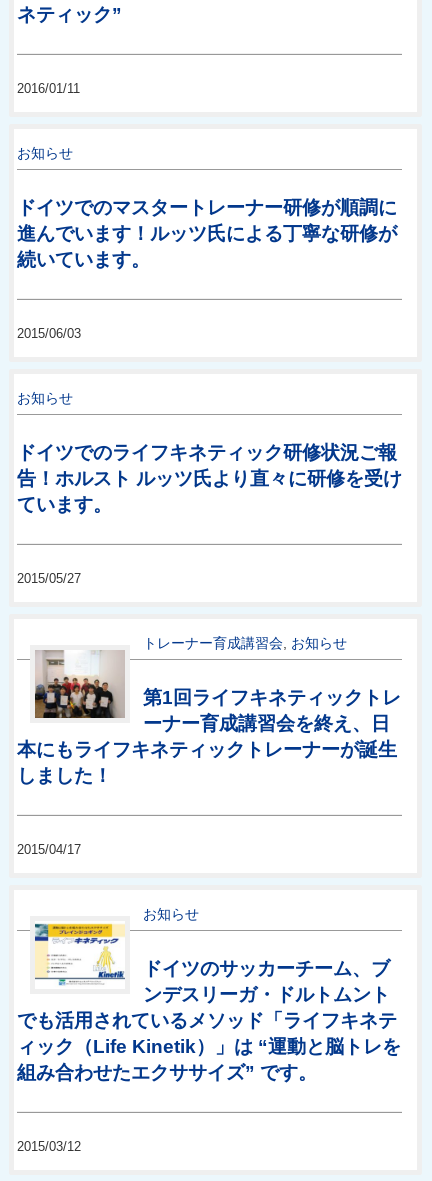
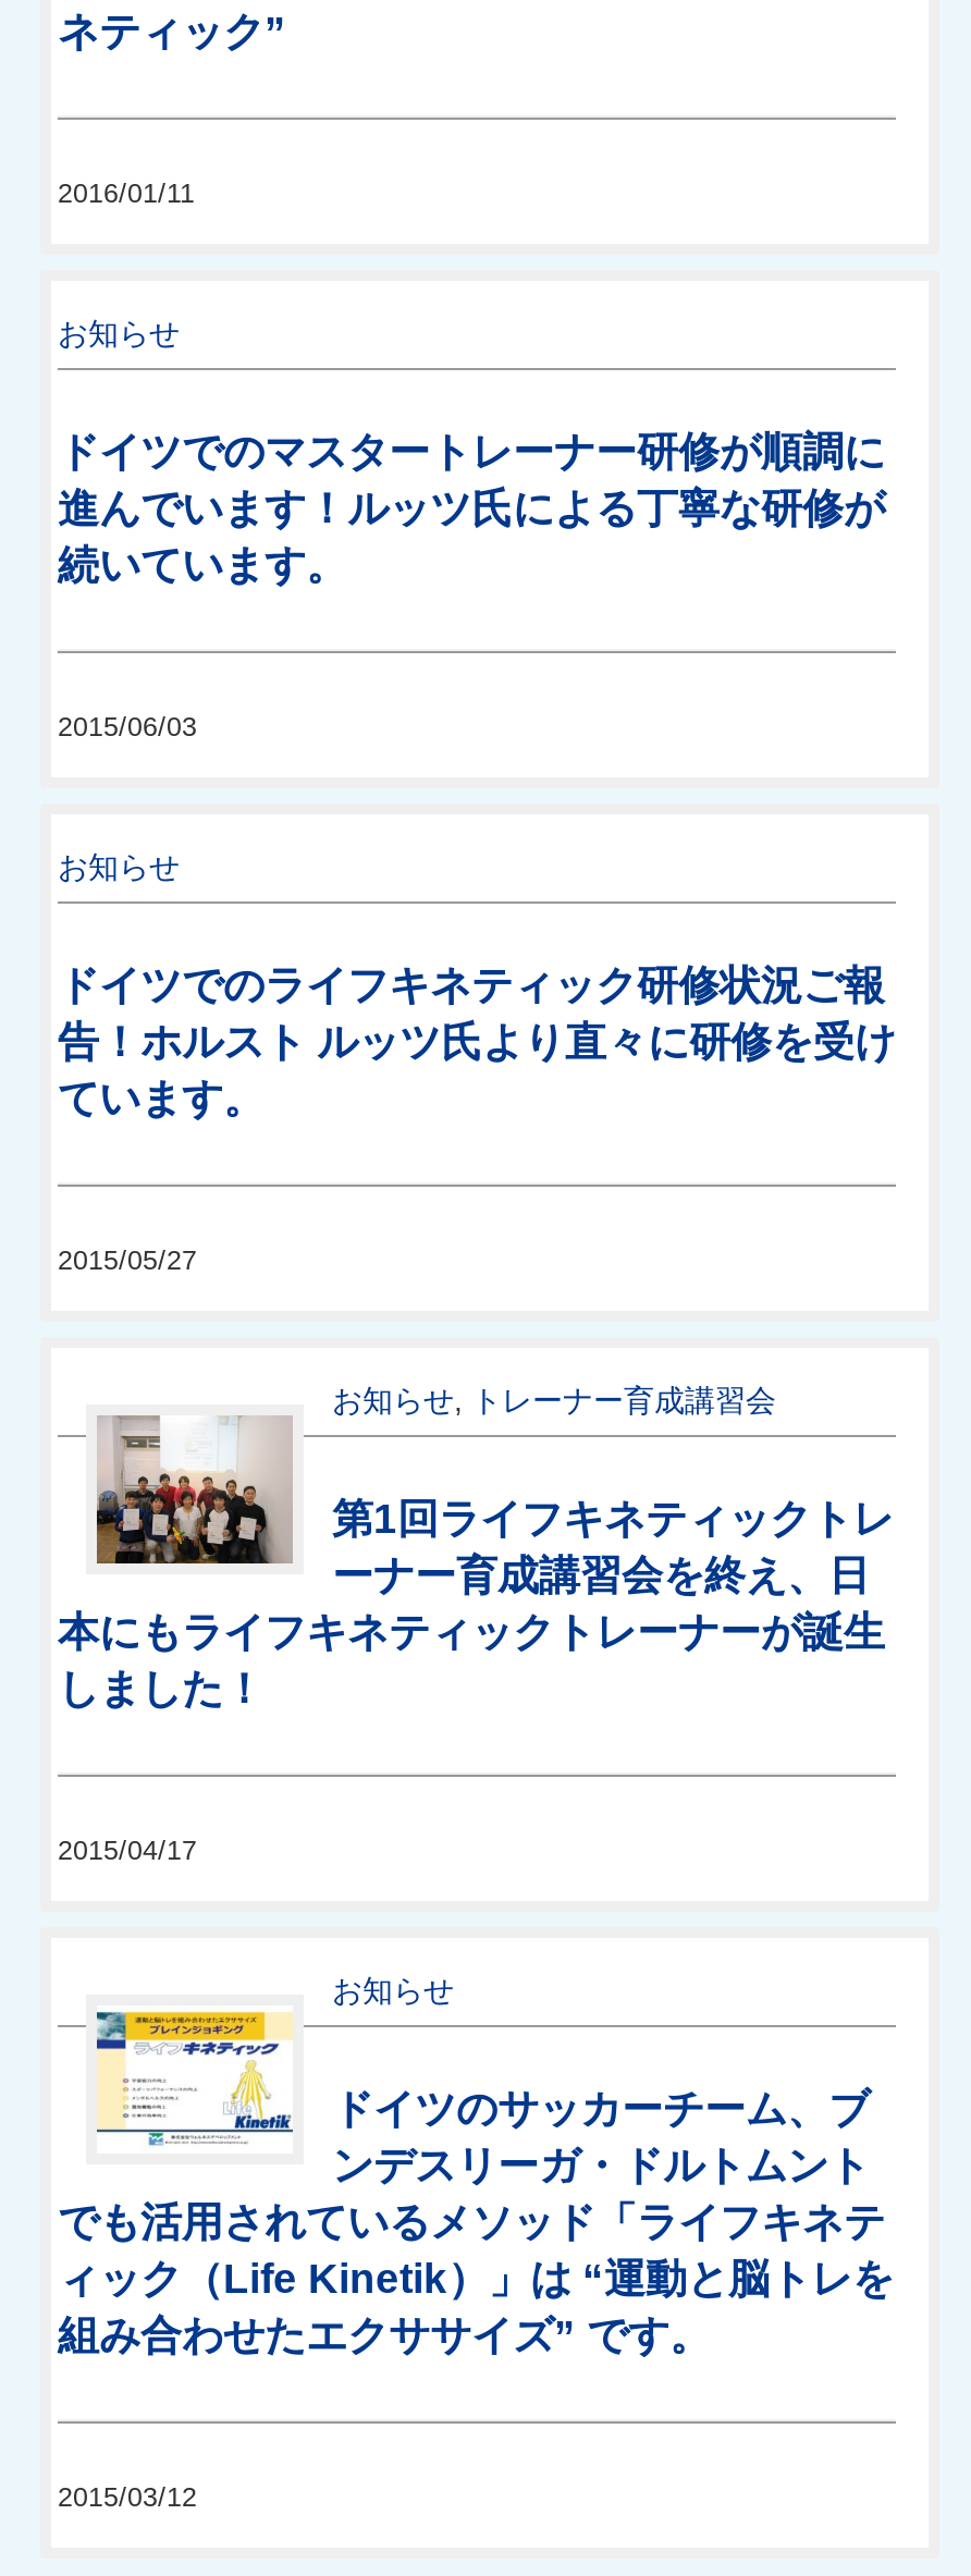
- トレーナー育成講習会,お知らせ
+ お知らせ,トレーナー育成講習会
